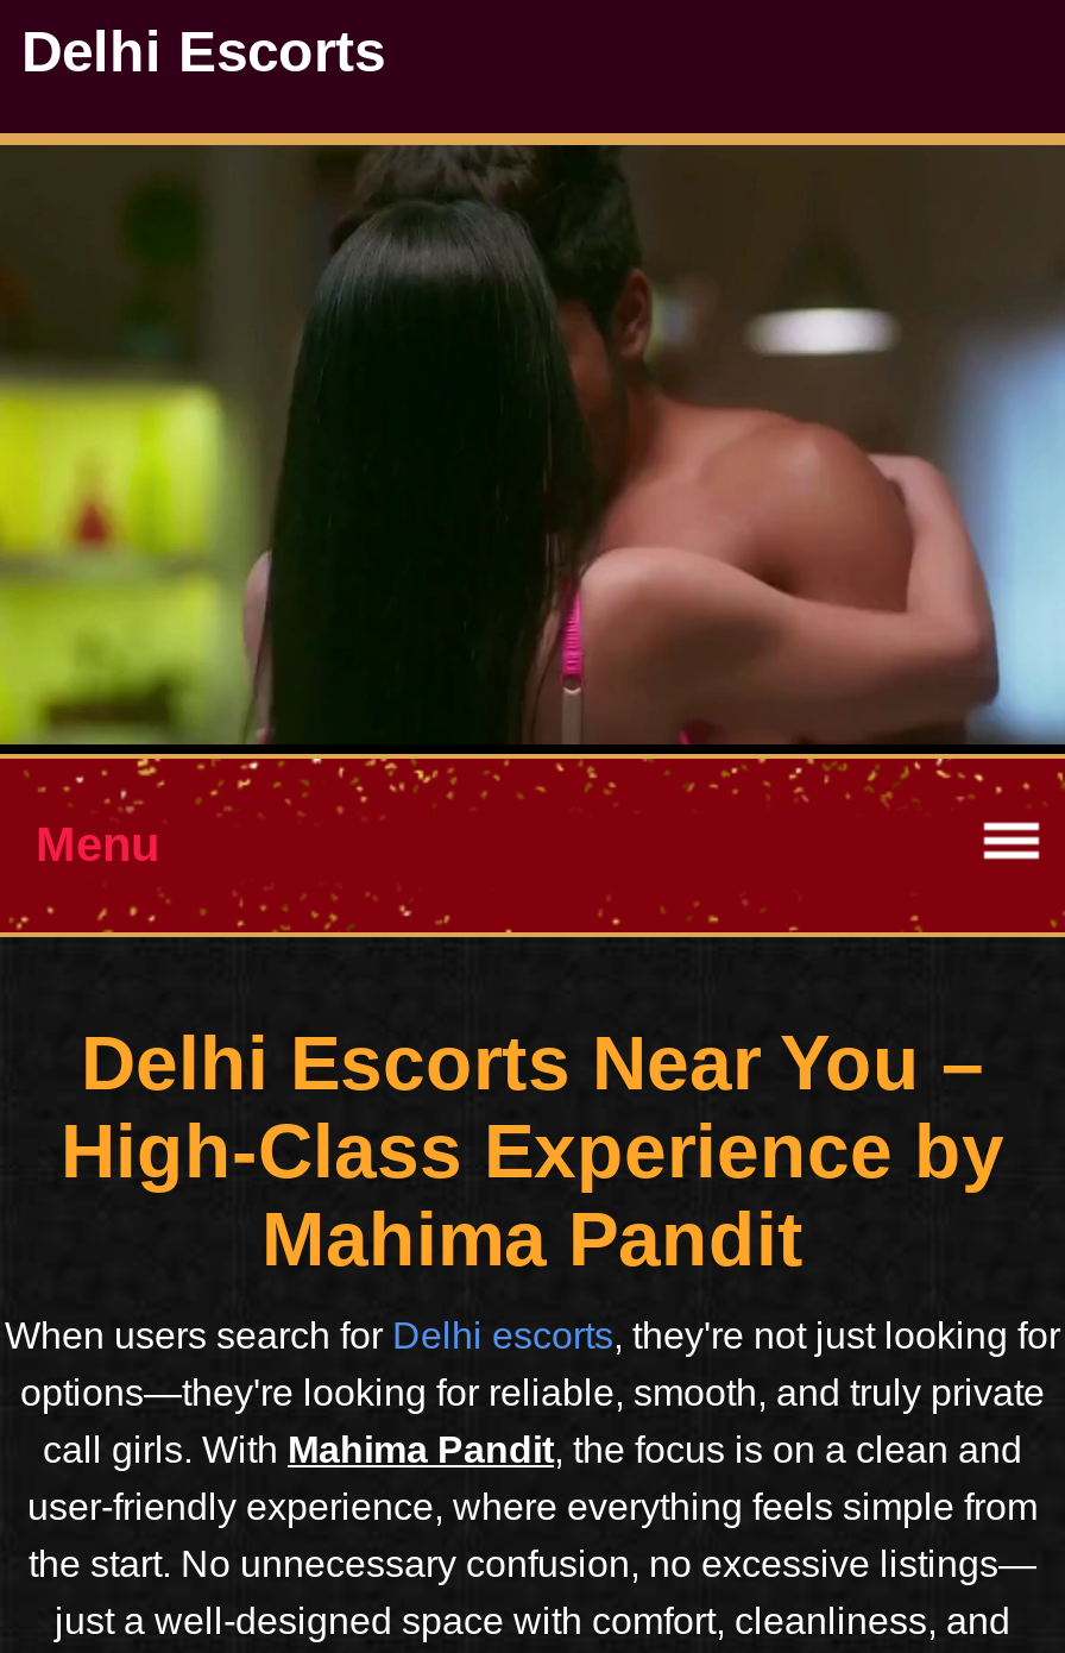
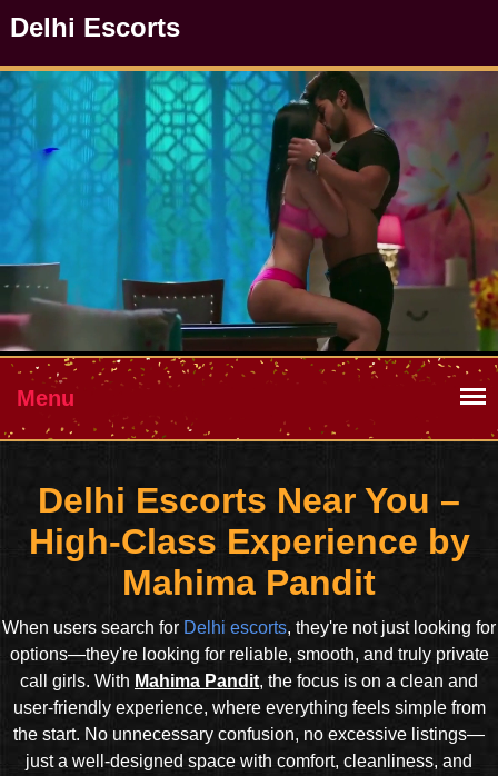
- [image]
+ [image]
